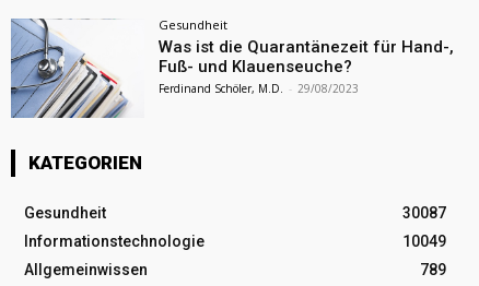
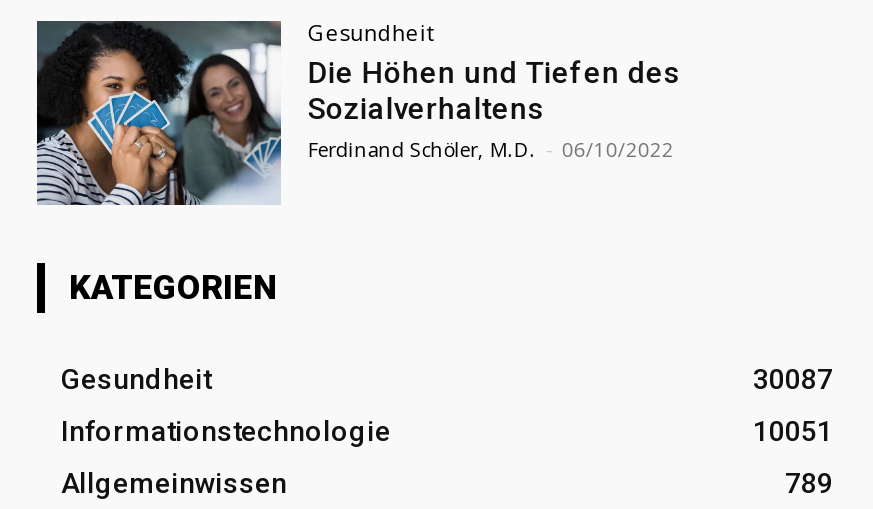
- [image]
- Was ist die Quarantänezeit für Hand-,
- Fuß- und Klauenseuche?
- Ferdinand Schöler, M.D. - 29/08/2023
+ [image]
+ Die Höhen und Tiefen des
+ Sozialverhaltens
+ Ferdinand Schöler, M.D. - 06/10/2022

- 10049
+ 10051
